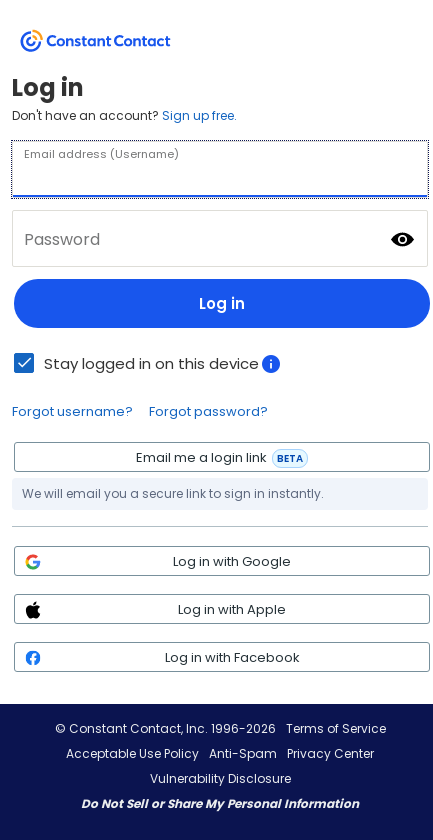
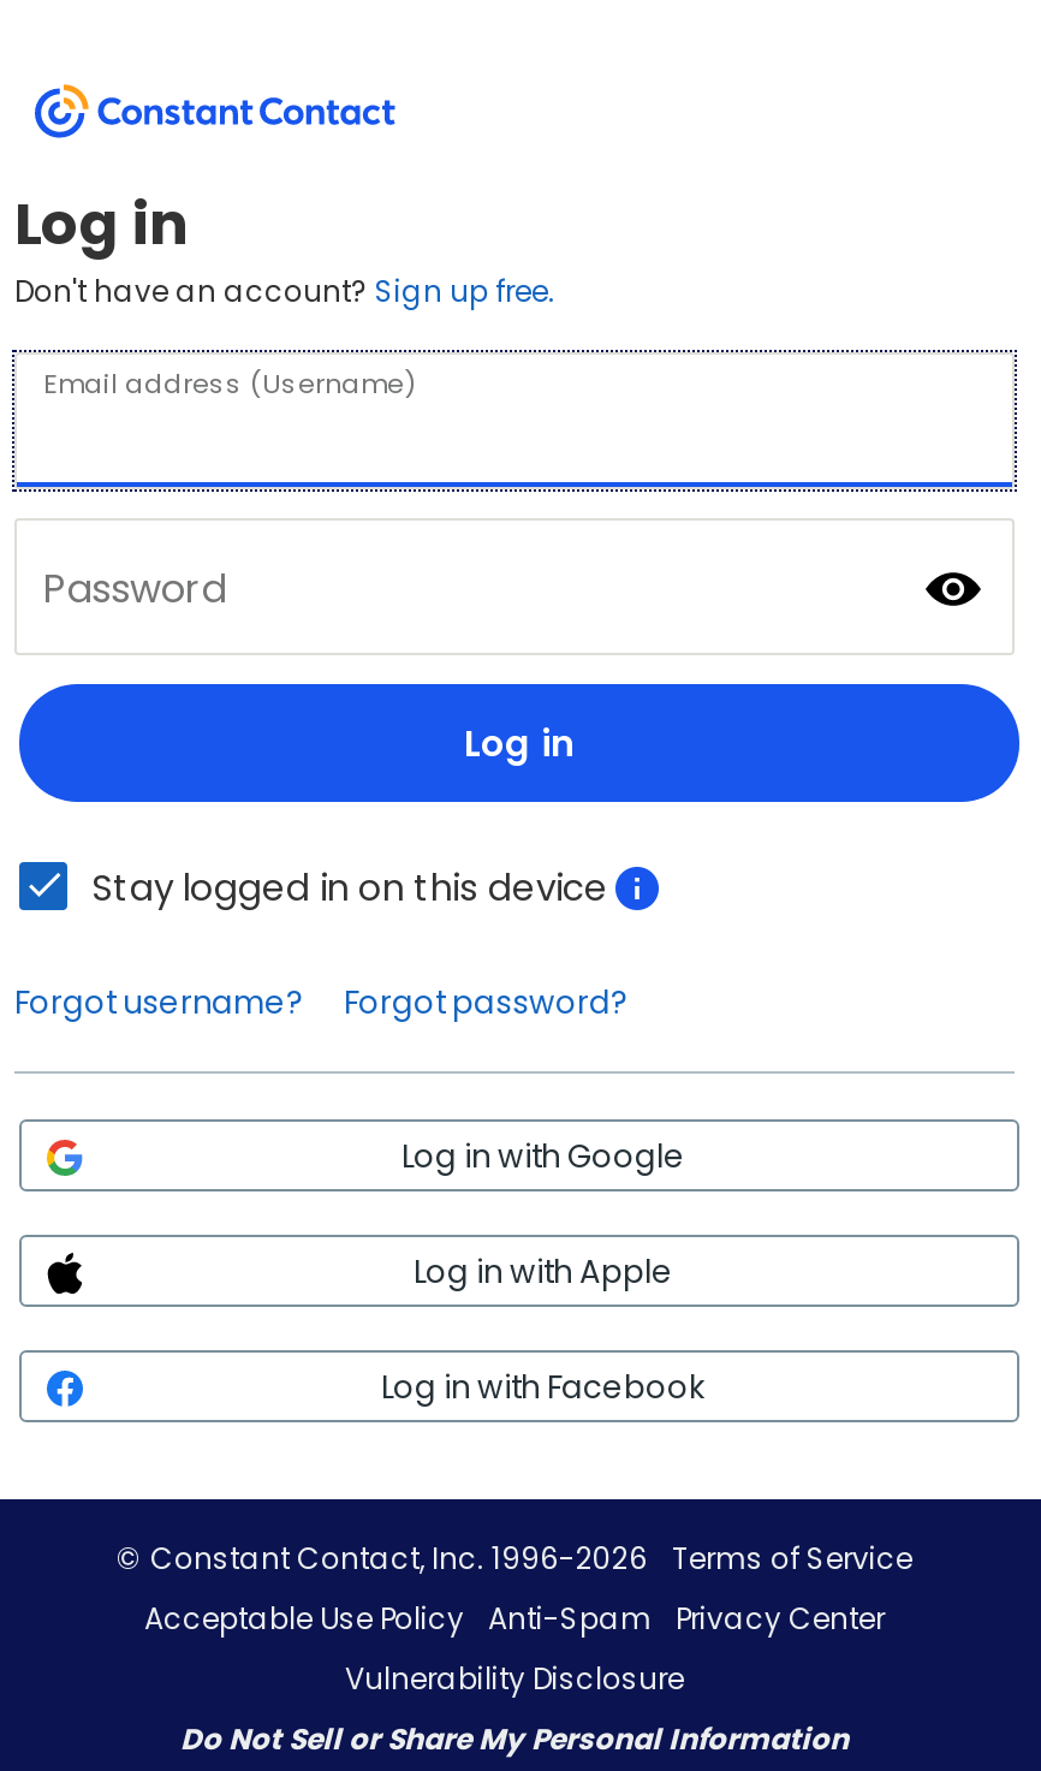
- Email me a login link BETA
- We will email you a secure link to sign in instantly.
